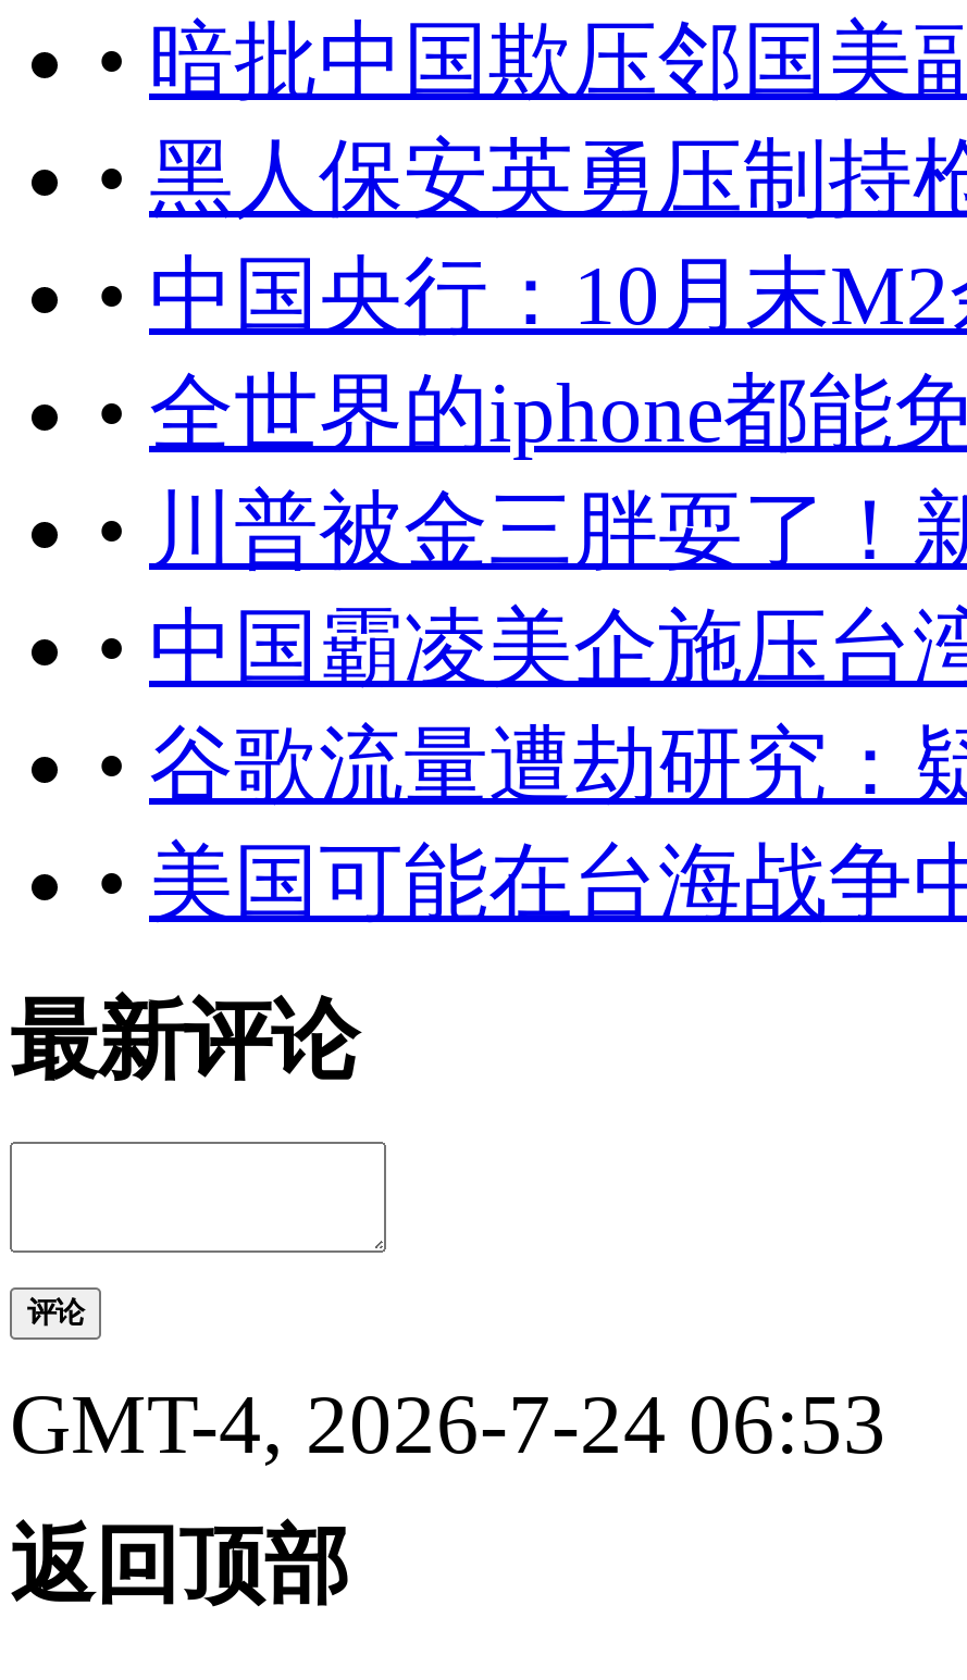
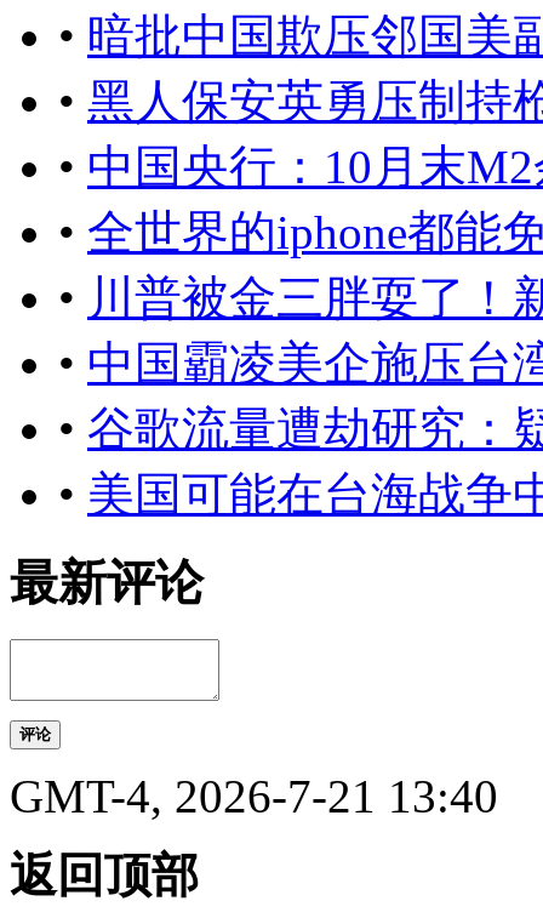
- GMT-4, 2026-7-24 06:53
+ GMT-4, 2026-7-21 13:40
